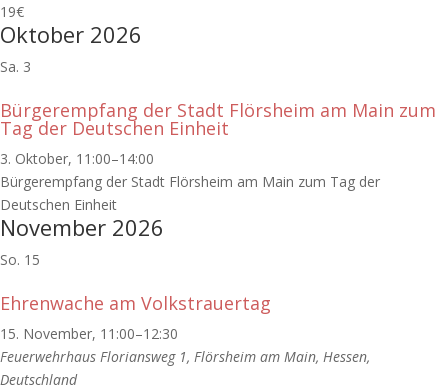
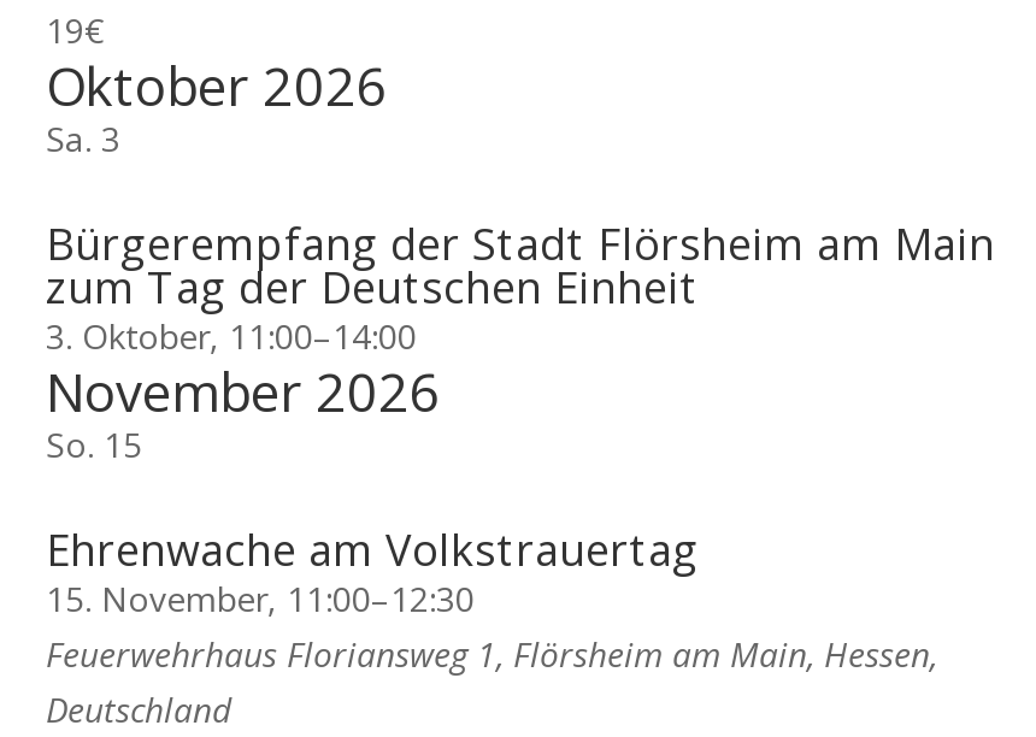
- Bürgerempfang der Stadt Flörsheim am Main zum Tag der
- Deutschen Einheit
